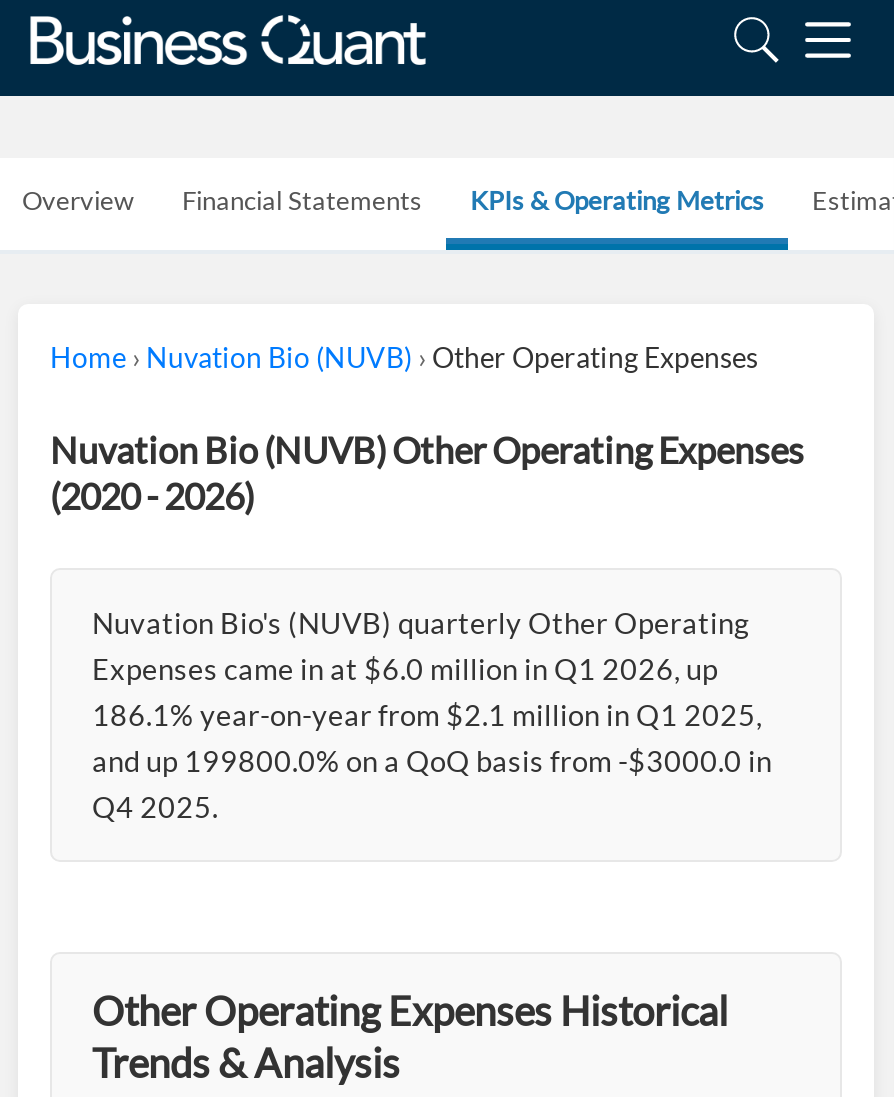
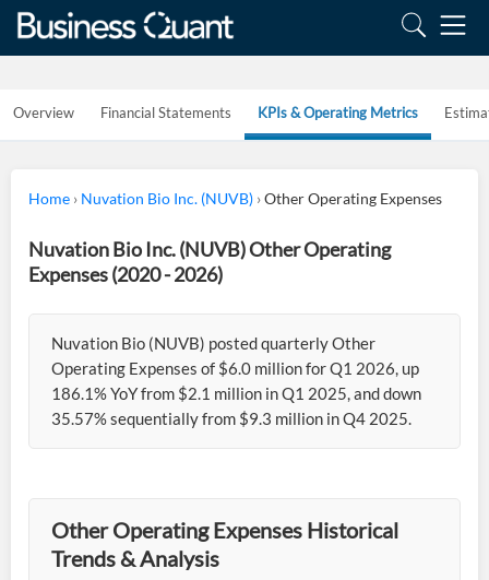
- Home › Nuvation Bio (NUVB) › Other Operating Expenses
+ Home › Nuvation Bio Inc. (NUVB) › Other Operating Expenses

- Nuvation Bio (NUVB) Other Operating Expenses
- (2020 - 2026)
+ Nuvation Bio Inc. (NUVB) Other Operating
+ Expenses (2020 - 2026)

- Nuvation Bio's (NUVB) quarterly Other Operating
- Expenses came in at $6.0 million in Q1 2026, up
- 186.1% year-on-year from $2.1 million in Q1 2025,
- and up 199800.0% on a QoQ basis from -$3000.0 in
- Q4 2025.
+ Nuvation Bio (NUVB) posted quarterly Other
+ Operating Expenses of $6.0 million for Q1 2026, up
+ 186.1% YoY from $2.1 million in Q1 2025, and down
+ 35.57% sequentially from $9.3 million in Q4 2025.
